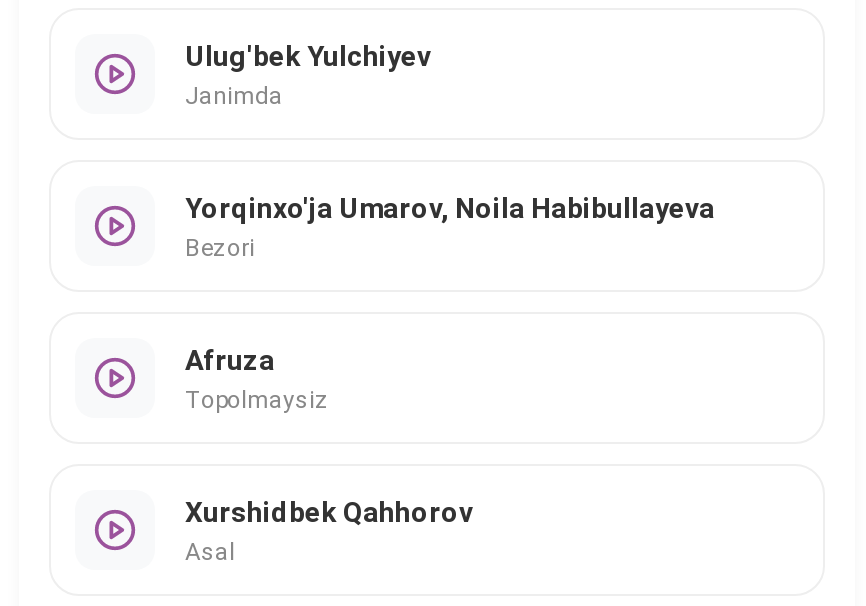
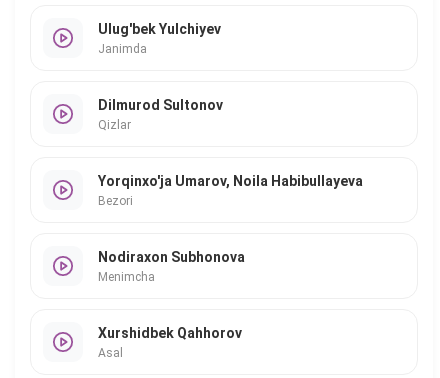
+ Dilmurod Sultonov
+ Qizlar

- Afruza
- Topolmaysiz
+ Nodiraxon Subhonova
+ Menimcha
